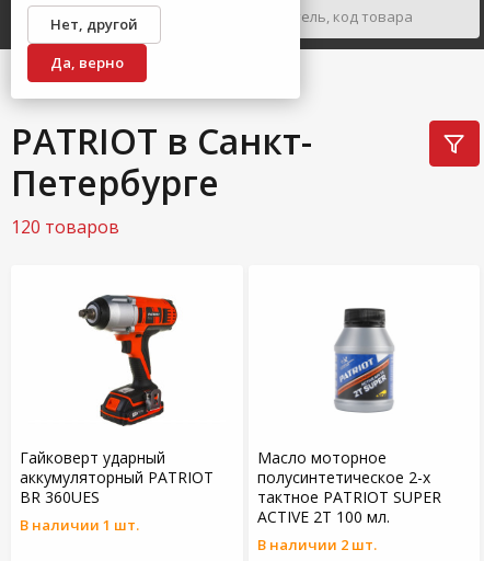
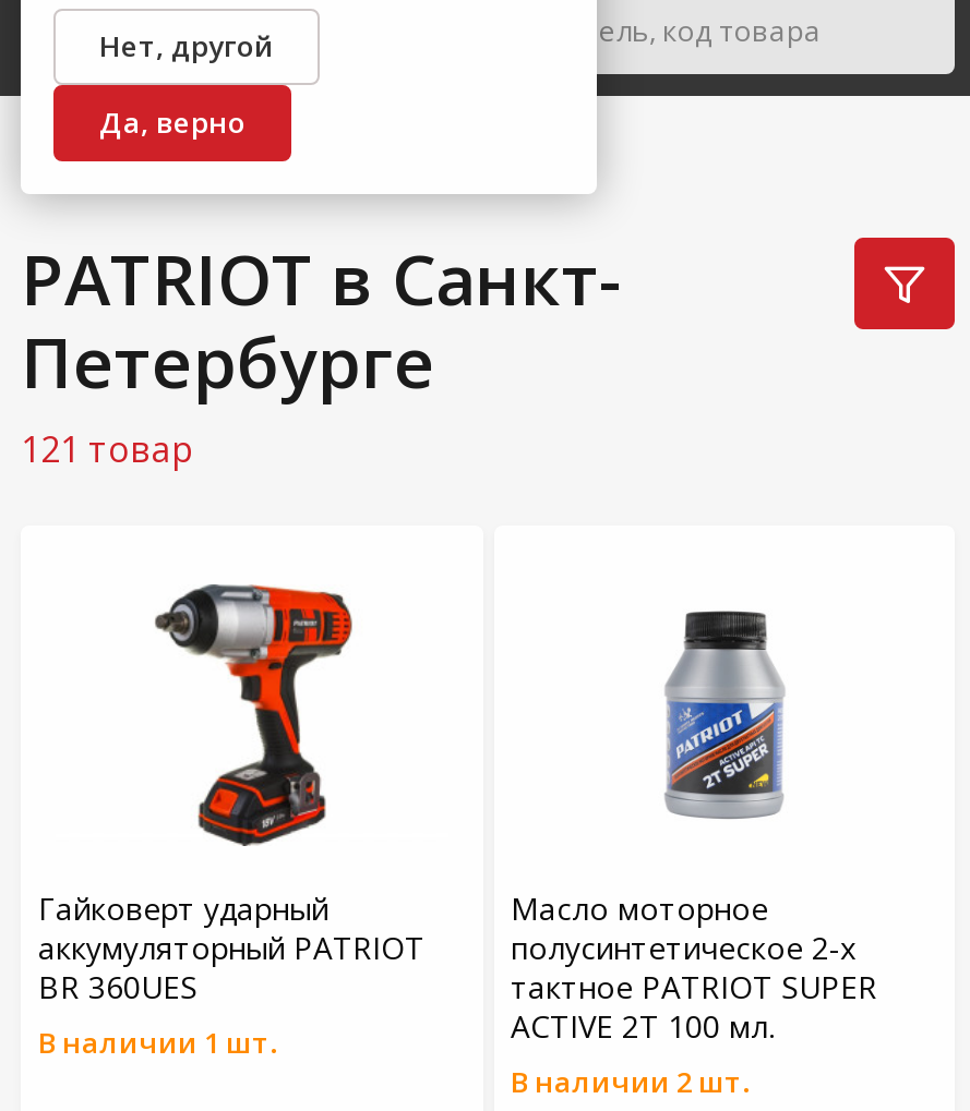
- 120 товаров
+ 121 товар
